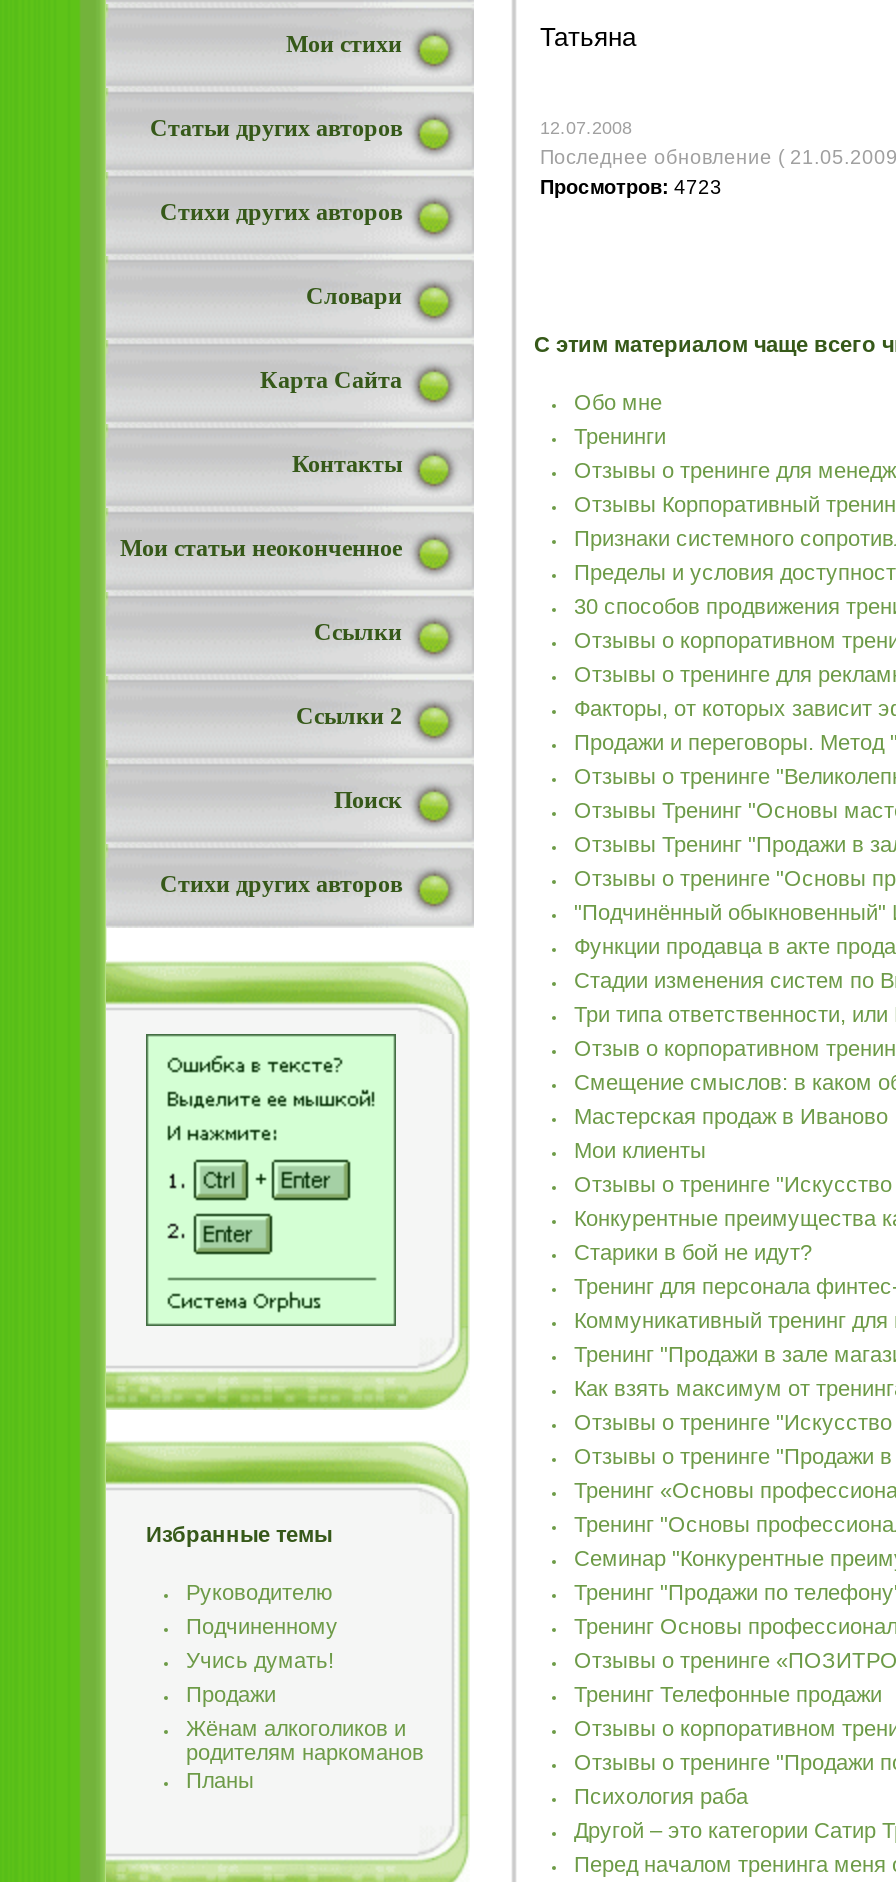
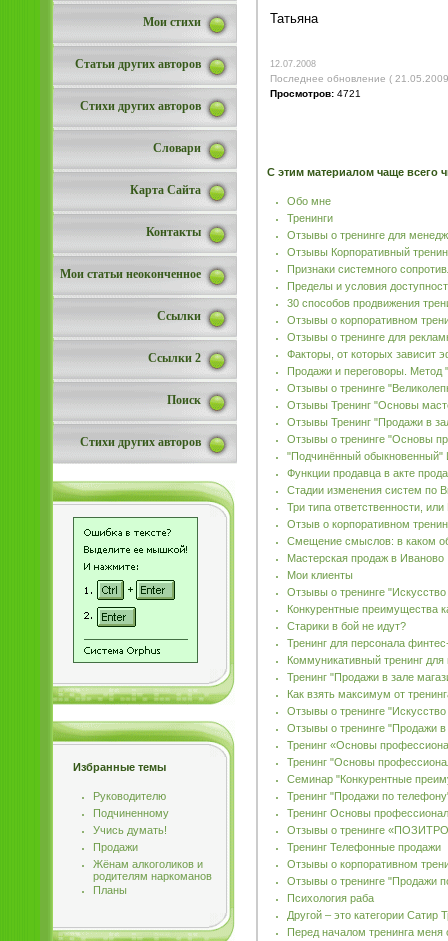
- Просмотров: 4723
+ Просмотров: 4721
